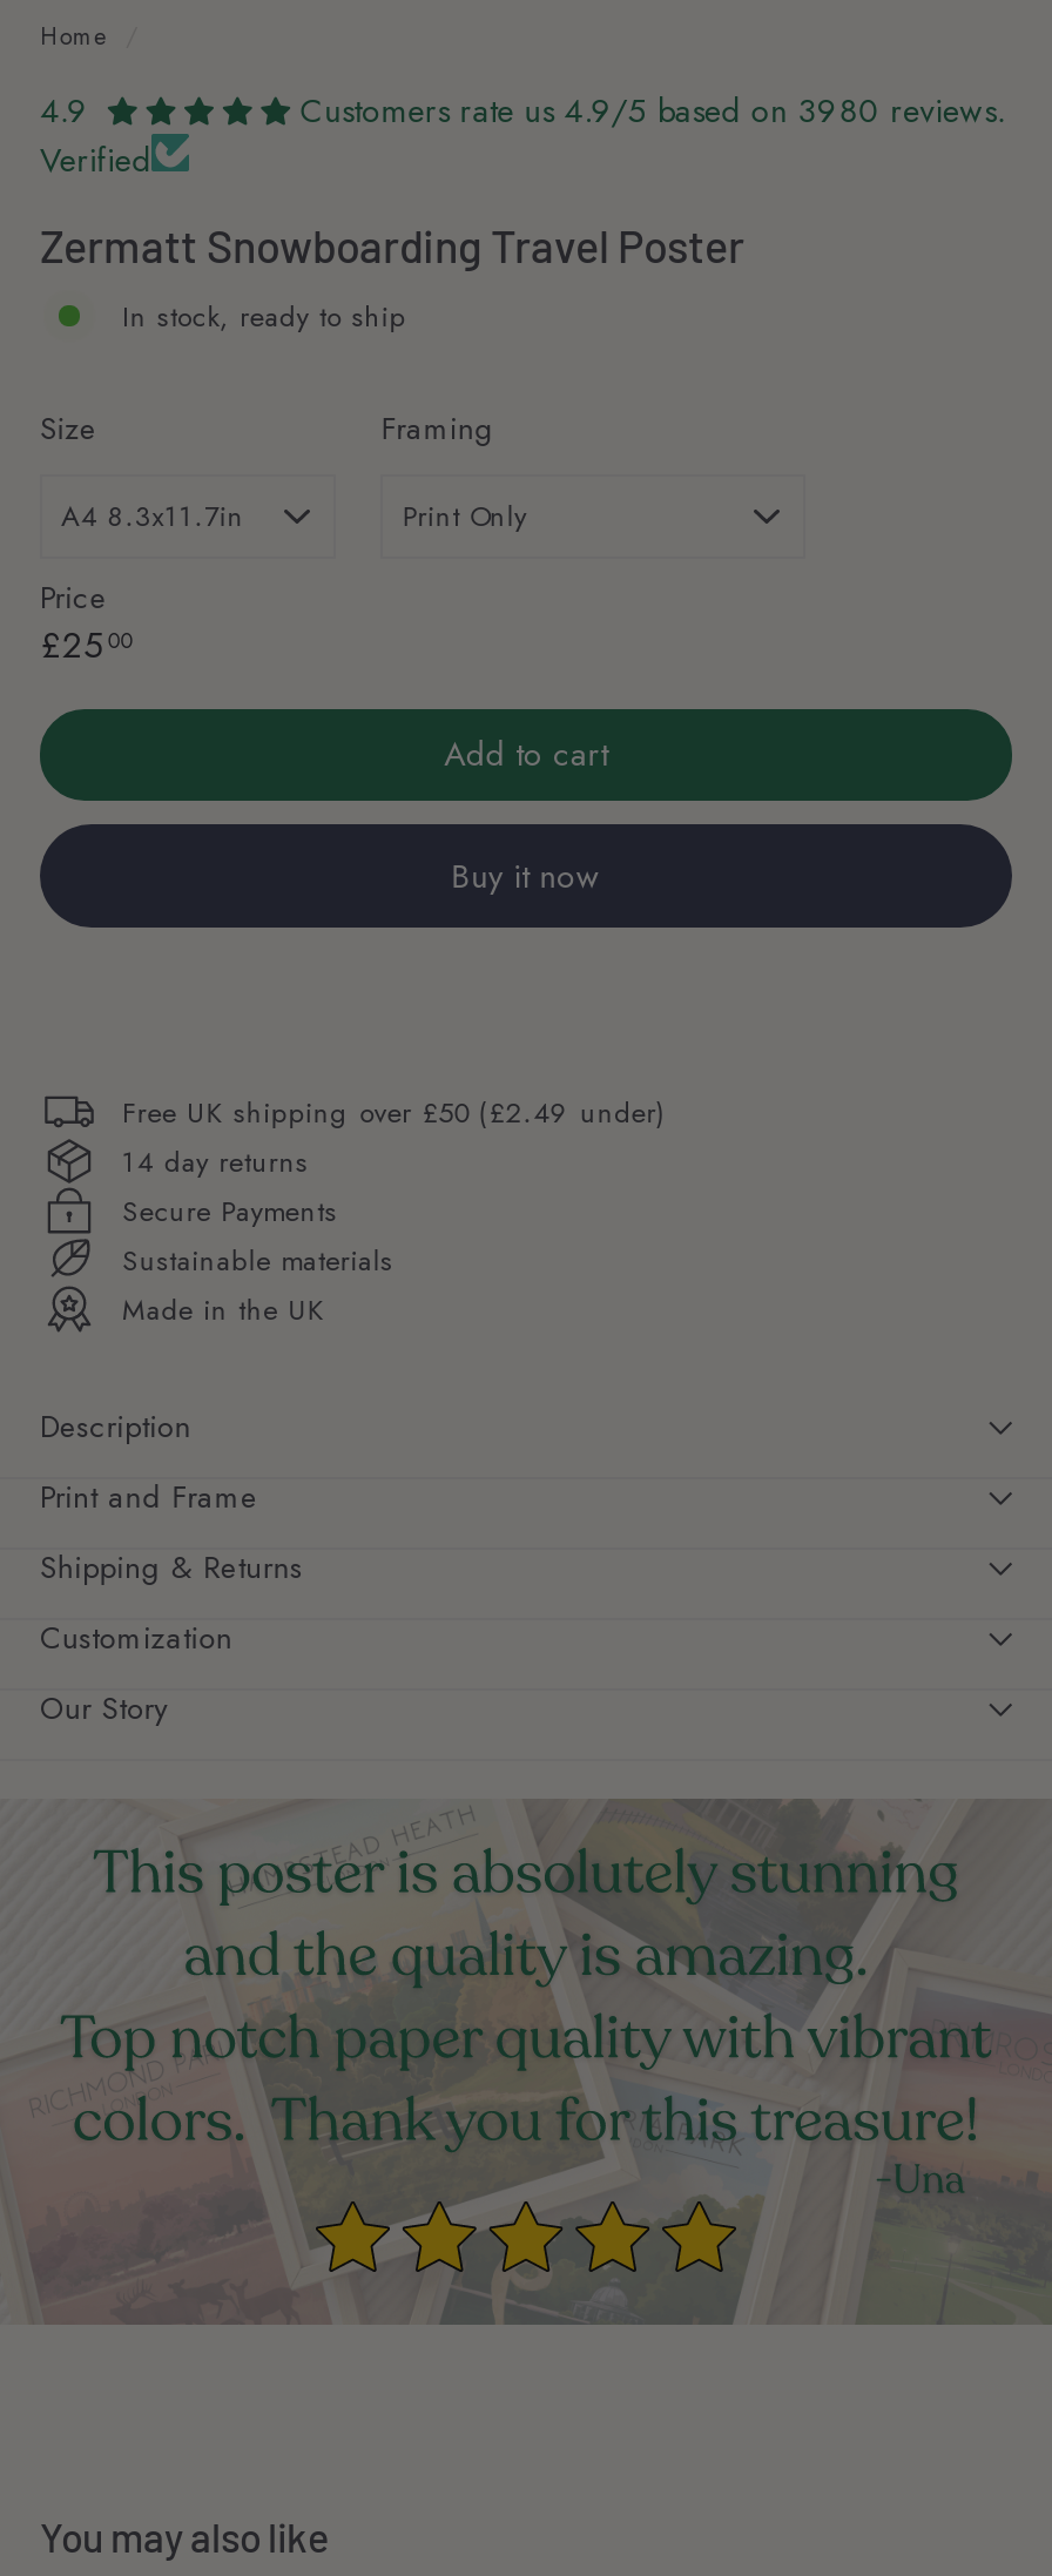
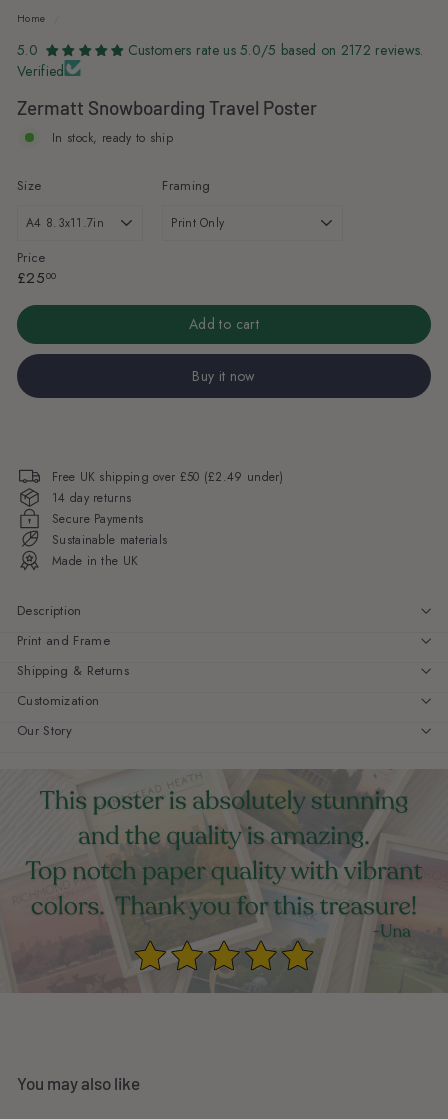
- 4.9
+ 5.0

- Customers rate us 4.9/5 based on 3980 reviews.
+ Customers rate us 5.0/5 based on 2172 reviews.
